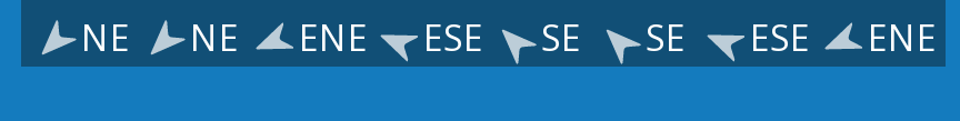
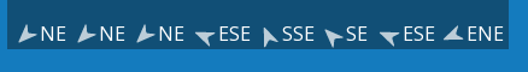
- ENE
+ NE

- SE
+ SSE
